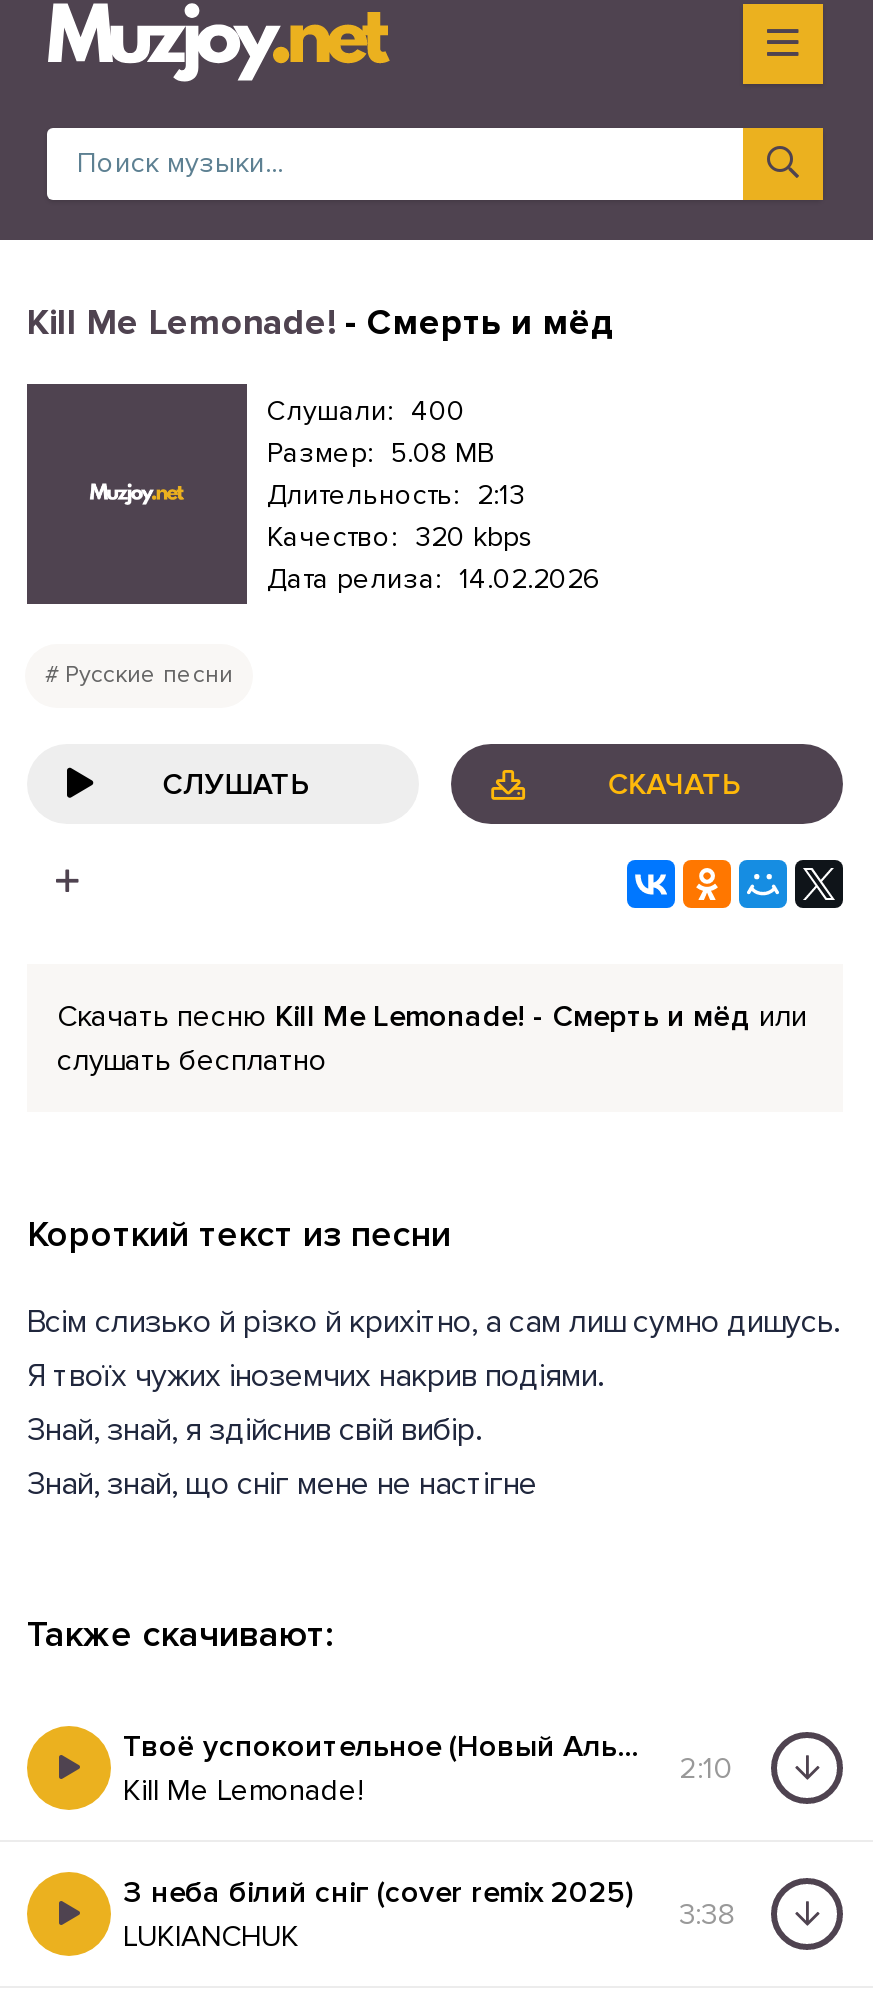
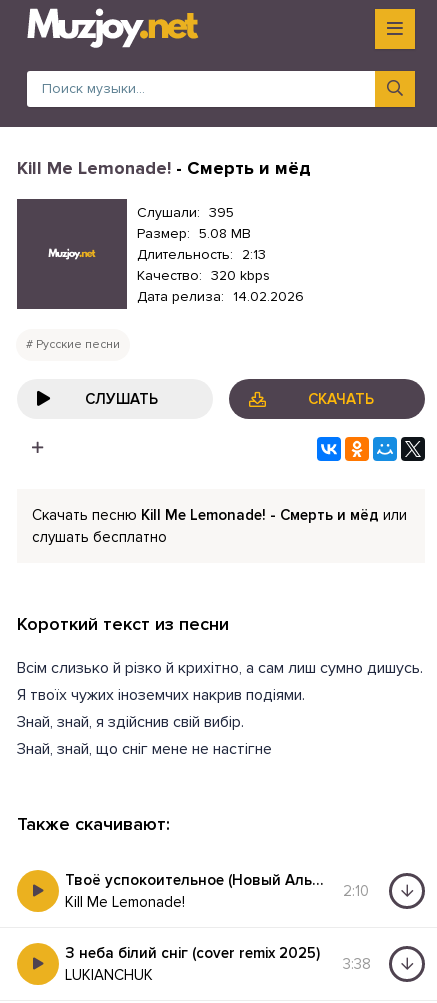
- Слушали: 400
+ Слушали: 395
